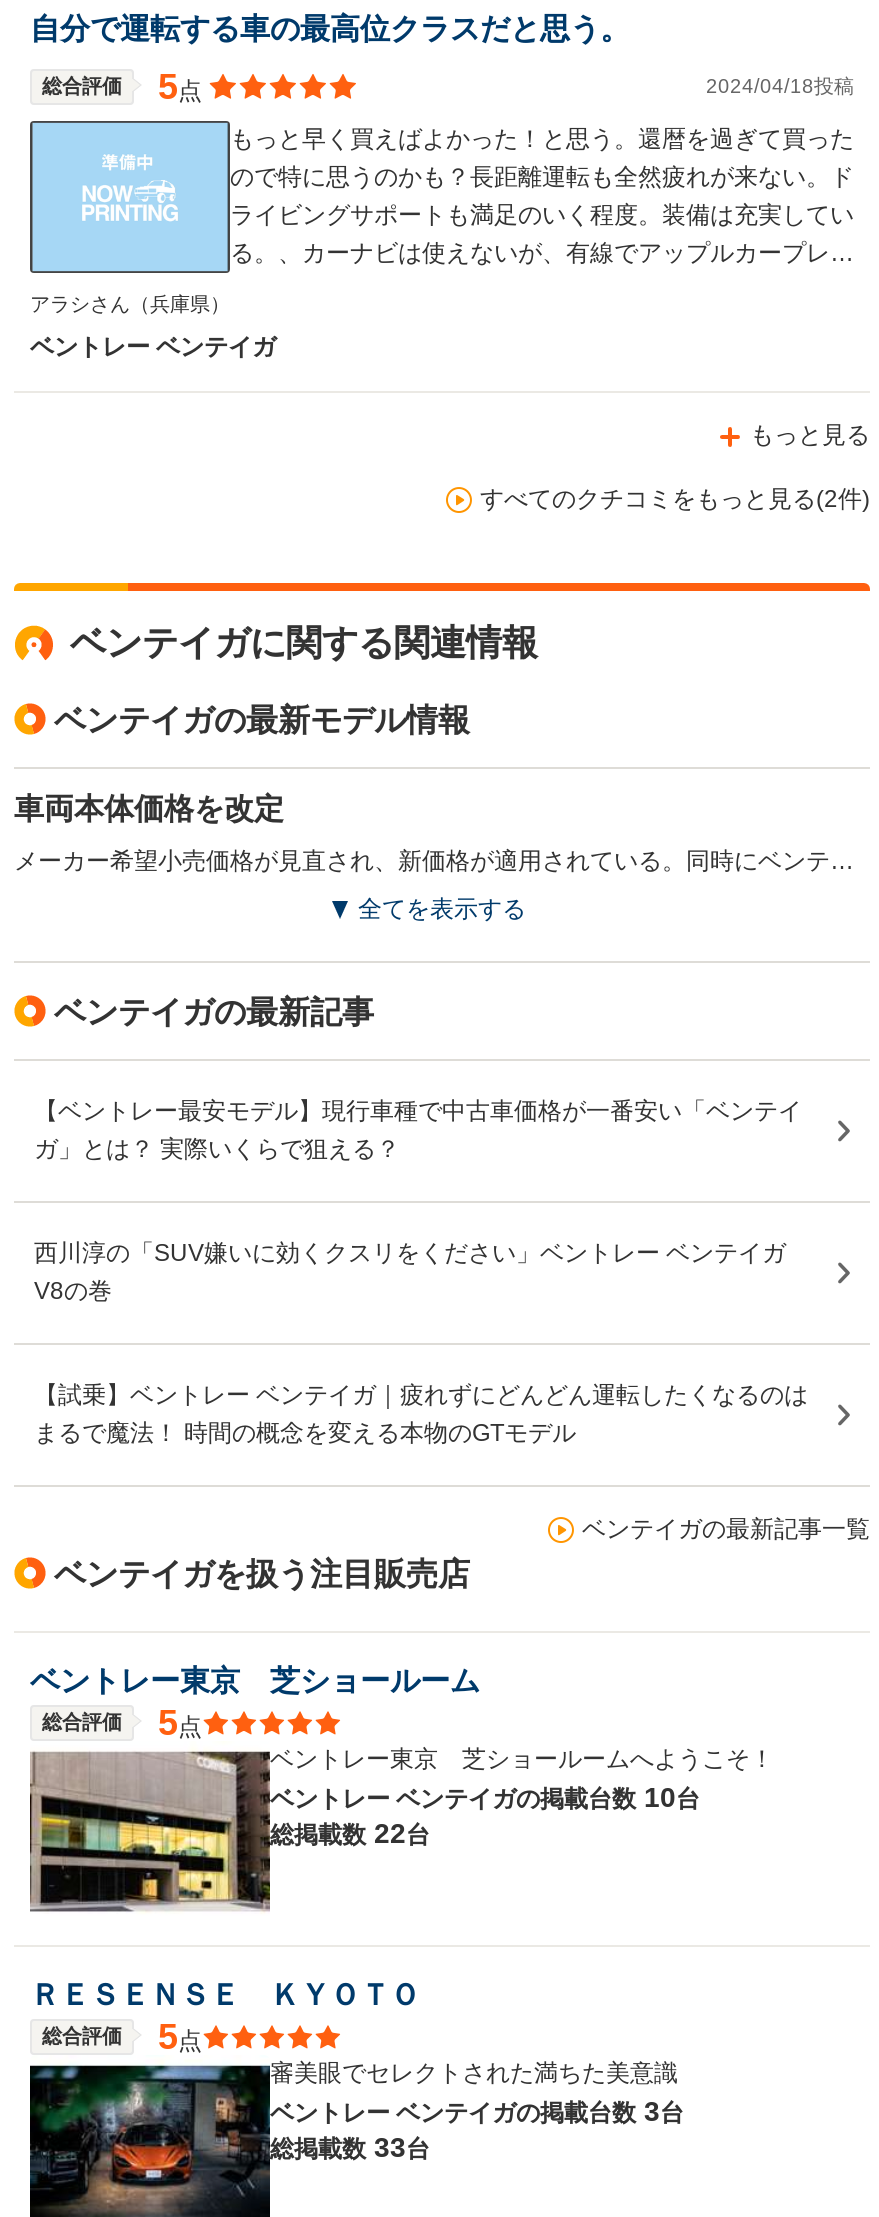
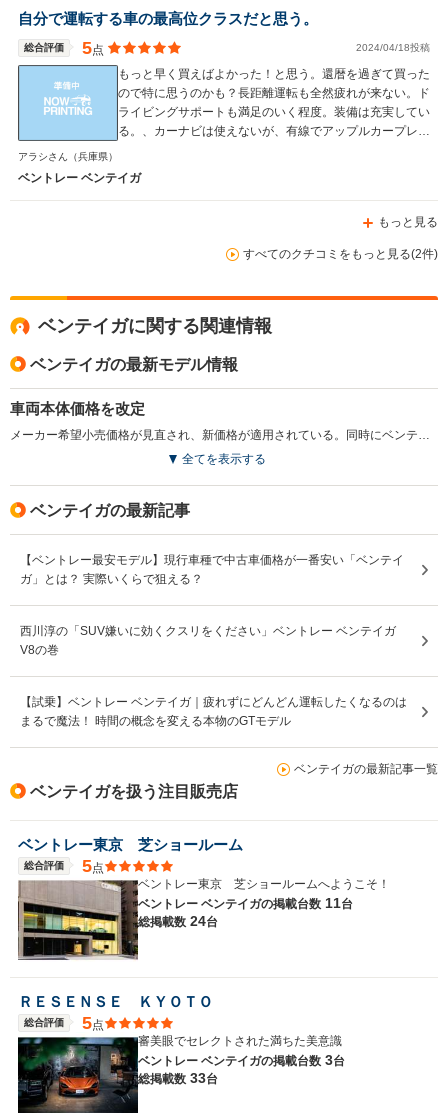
- ベントレー ベンテイガの掲載台数 10台
+ ベントレー ベンテイガの掲載台数 11台

- 総掲載数 22台
+ 総掲載数 24台
